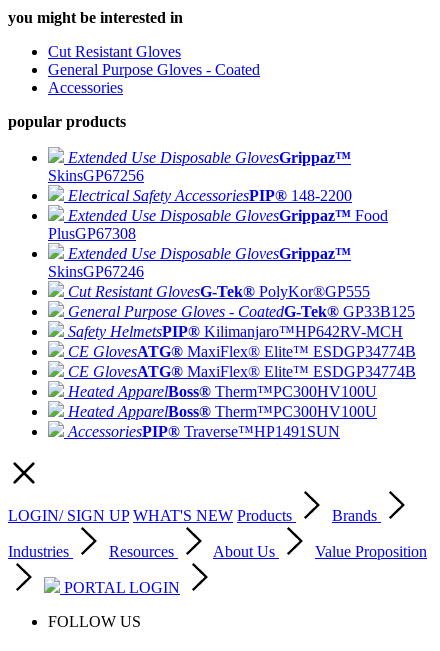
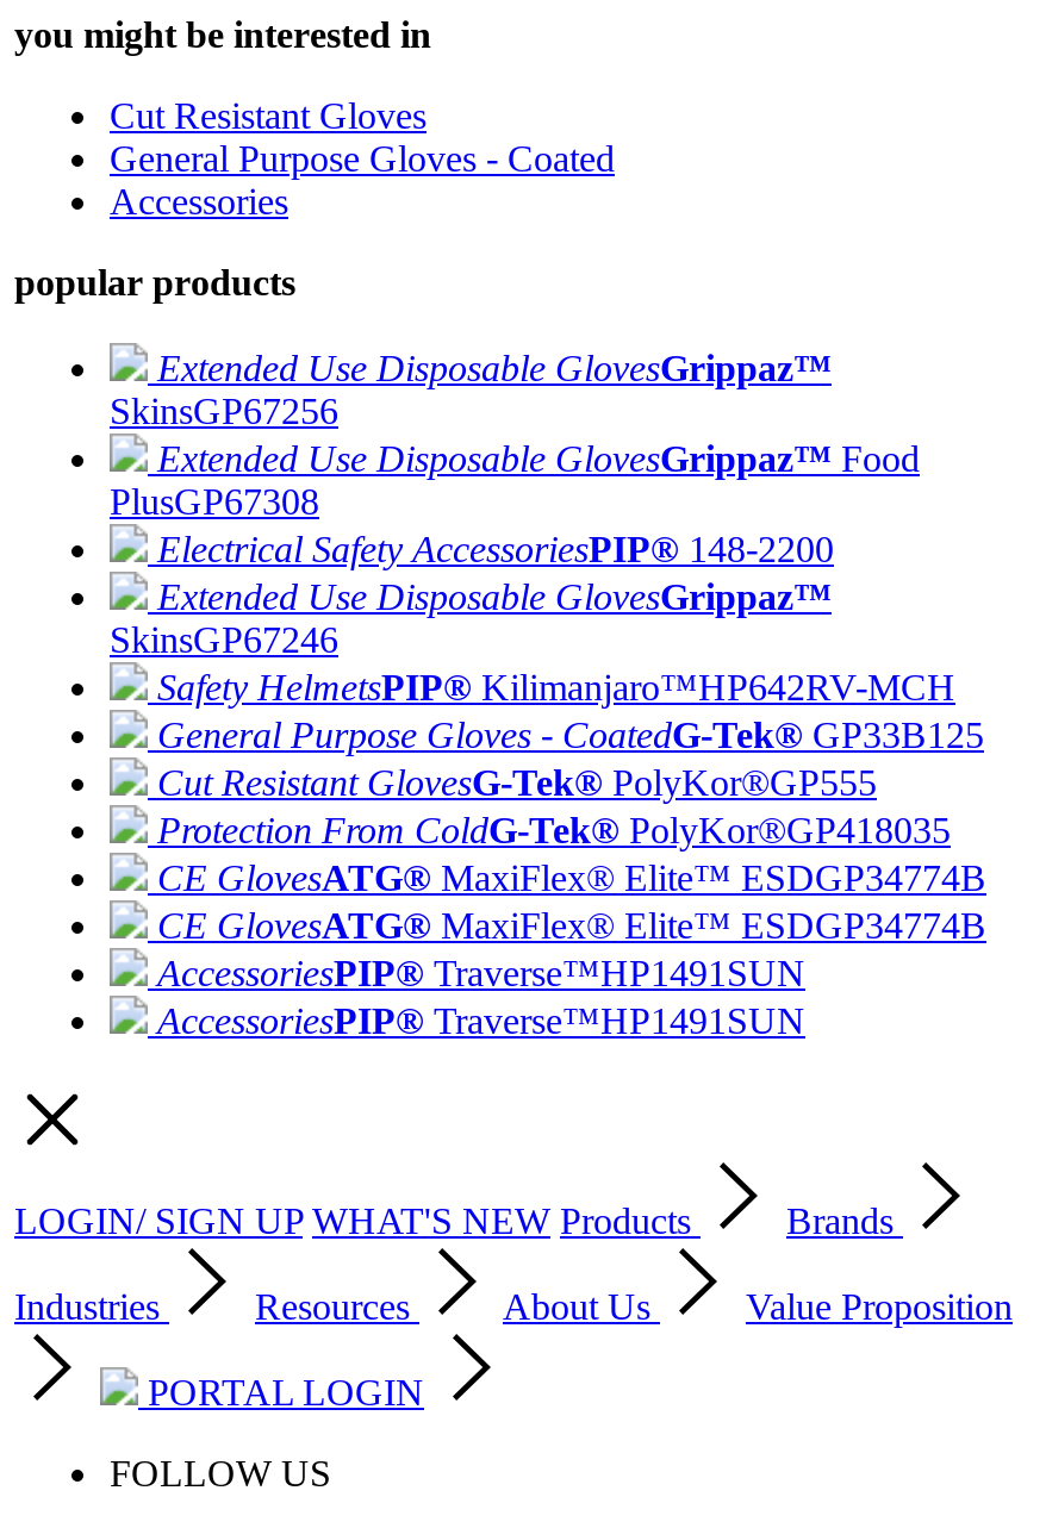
moved down: Electrical Safety AccessoriesPIP® 148-2200

moved up: Extended Use Disposable GlovesGrippaz™ Food | PlusGP67308

moved down: Cut Resistant GlovesG-Tek® PolyKor®GP555

moved up: General Purpose Gloves - CoatedG-Tek® GP33B125 | Safety HelmetsPIP® Kilimanjaro™HP642RV-MCH

+ Protection From ColdG-Tek® PolyKor®GP418035

moved down: CE GlovesATG® MaxiFlex® Elite™ ESDGP34774B | CE GlovesATG® MaxiFlex® Elite™ ESDGP34774B

- Heated ApparelBoss® Therm™PC300HV100U
- Heated ApparelBoss® Therm™PC300HV100U
+ AccessoriesPIP® Traverse™HP1491SUN
